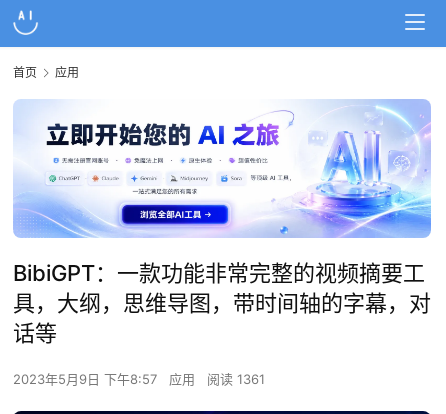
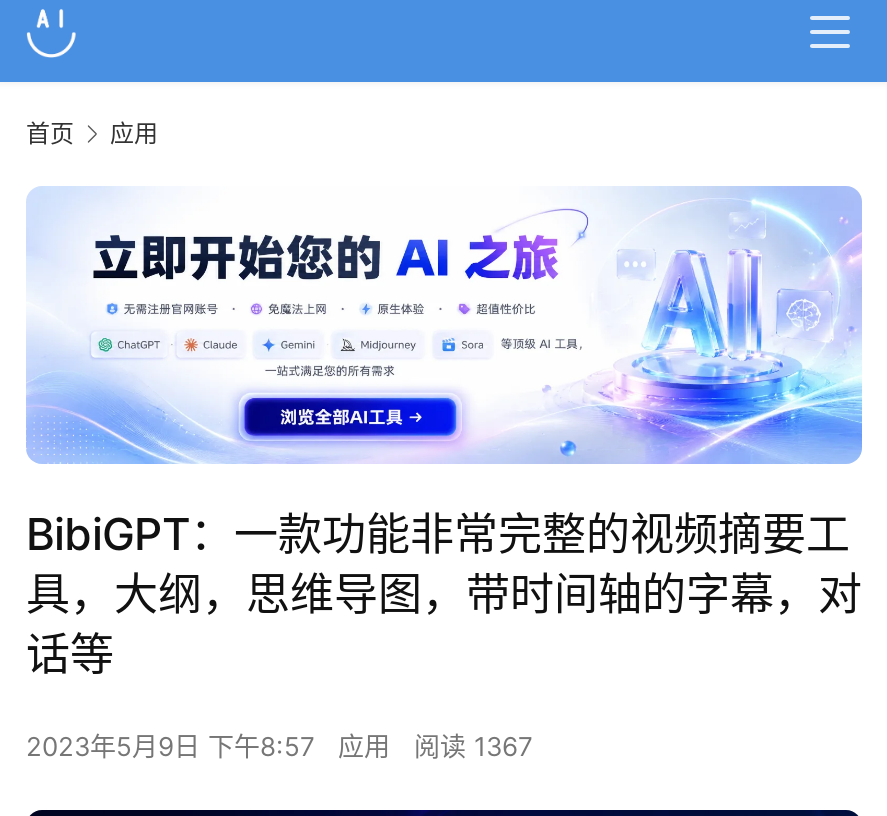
- 2023年5月9日 下午8:57 应用 阅读 1361
+ 2023年5月9日 下午8:57 应用 阅读 1367
